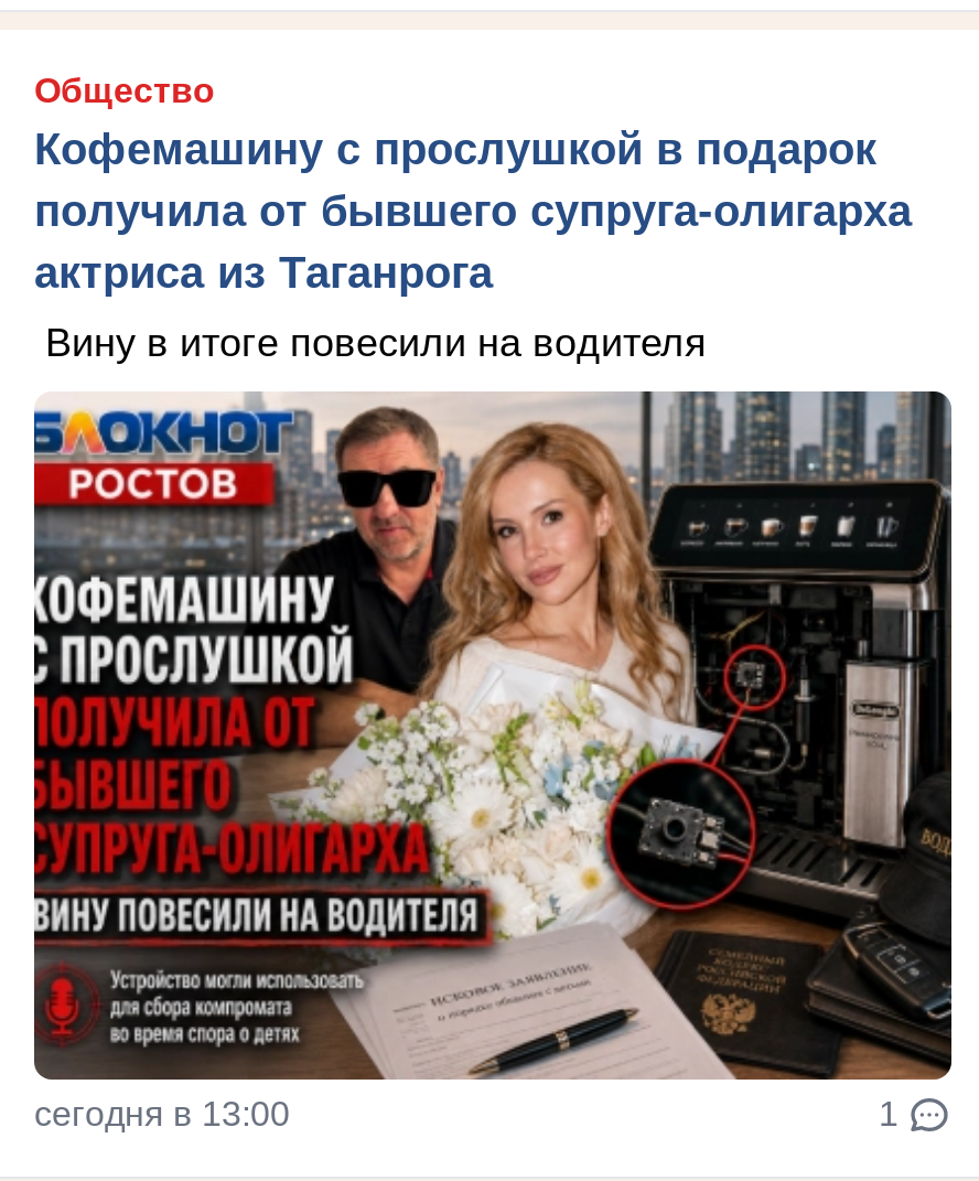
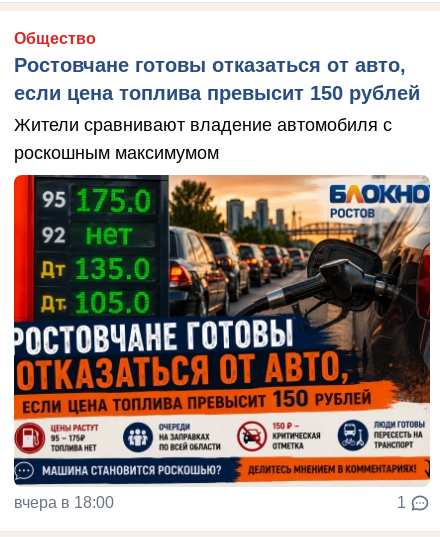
- Кофемашину с прослушкой в подарок
- получила от бывшего супруга-олигарха
- актриса из Таганрога
+ Ростовчане готовы отказаться от авто,
+ если цена топлива превысит 150 рублей

- Вину в итоге повесили на водителя
+ Жители сравнивают владение автомобиля с
+ роскошным максимумом

- [image]
- сегодня в 13:00
+ [image]
+ вчера в 18:00
